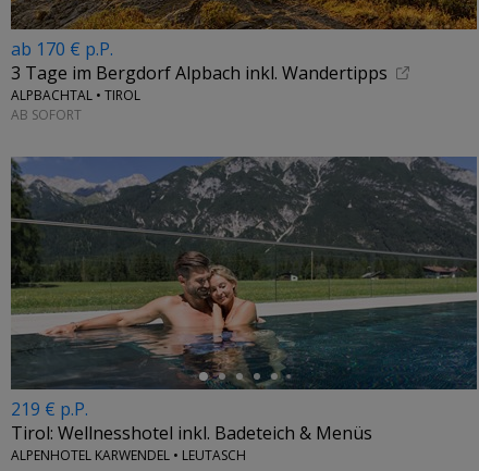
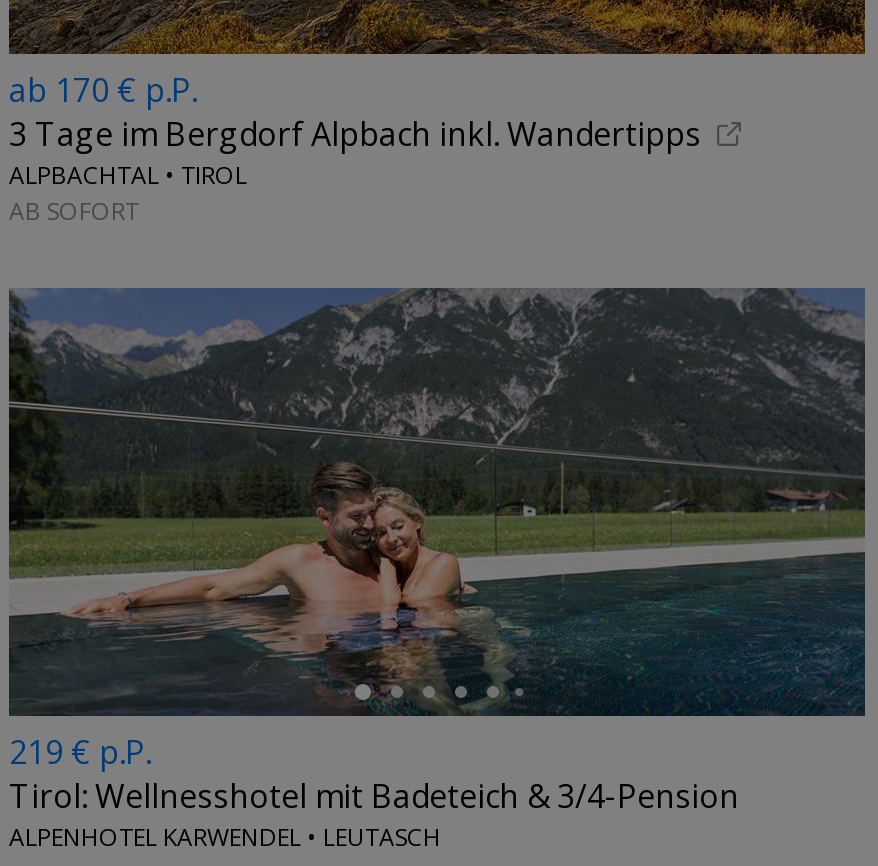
- Tirol: Wellnesshotel inkl. Badeteich & Menüs
+ Tirol: Wellnesshotel mit Badeteich & 3/4-Pension
